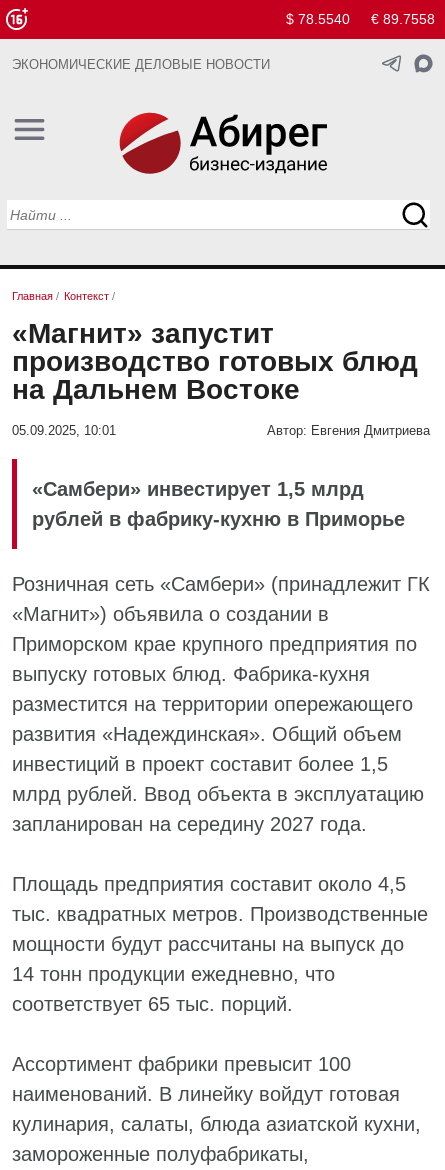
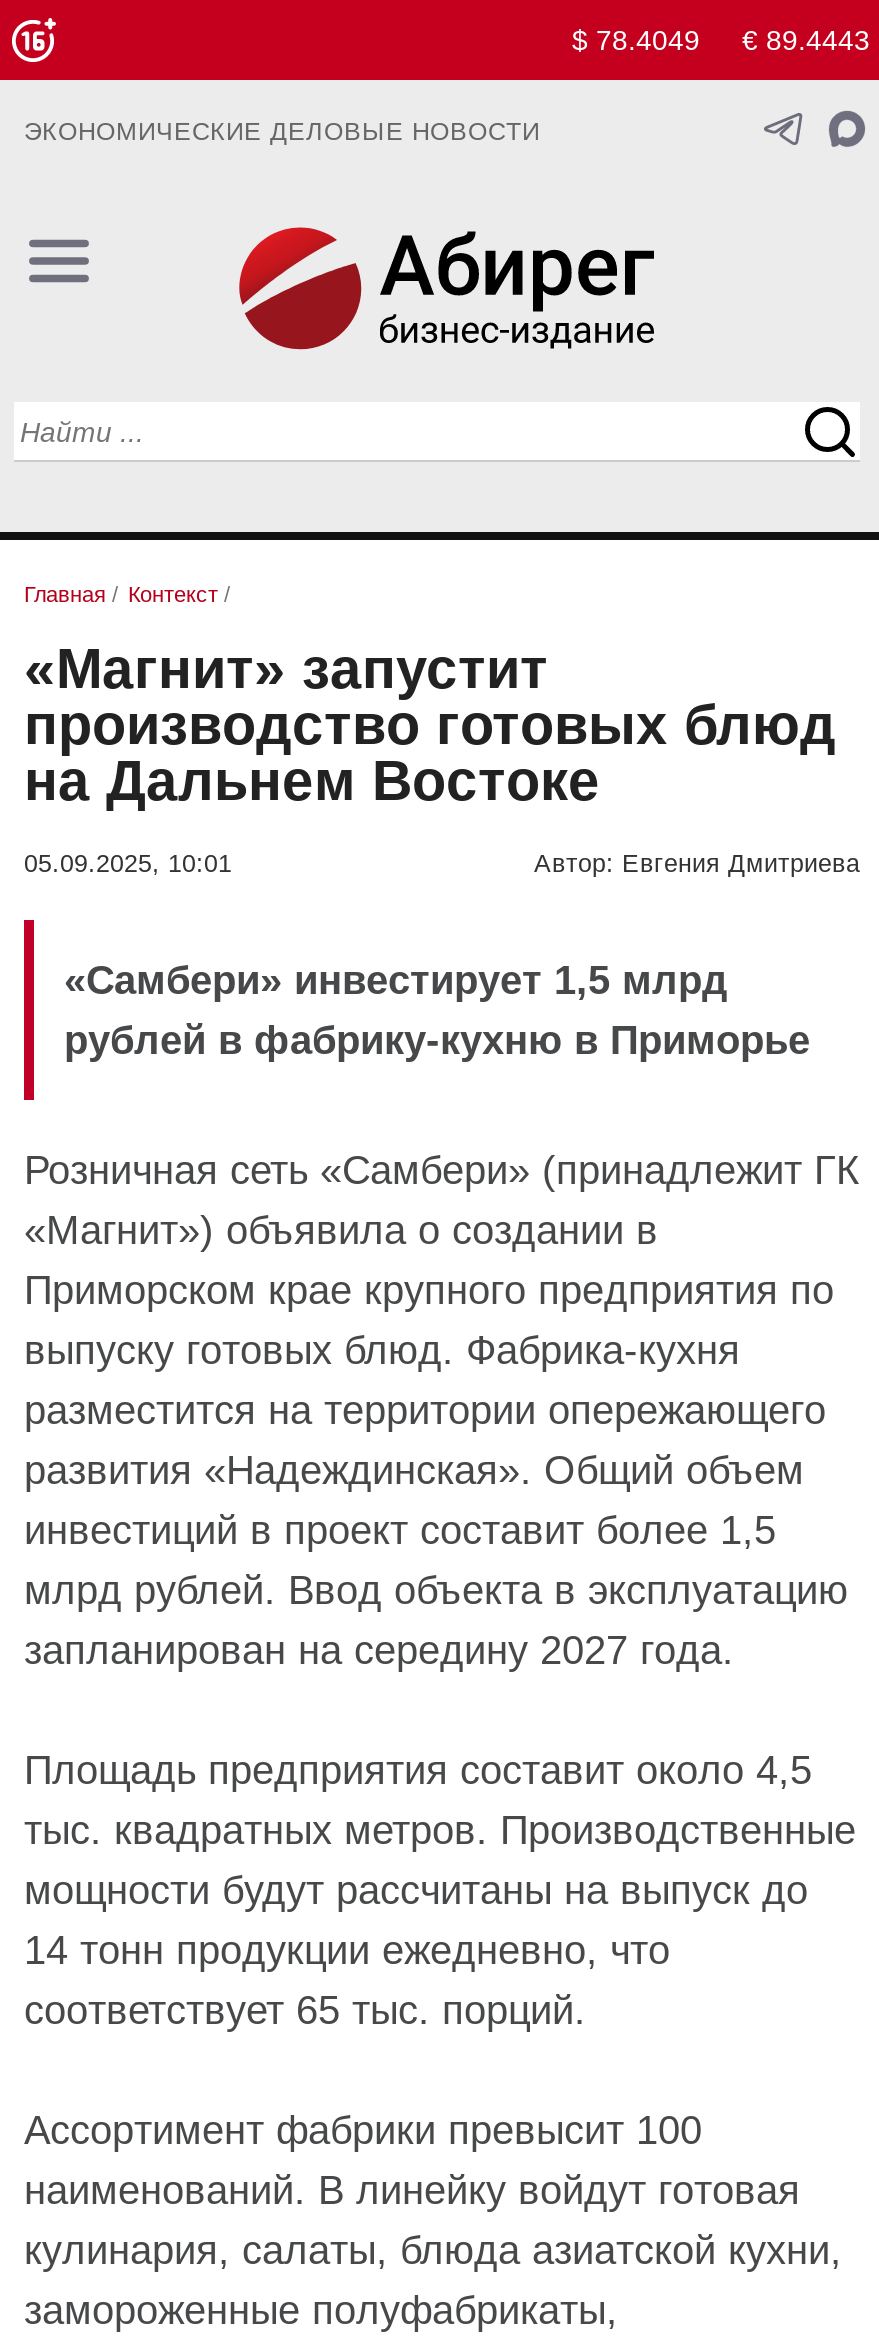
- $ 78.5540
+ $ 78.4049

- € 89.7558
+ € 89.4443
